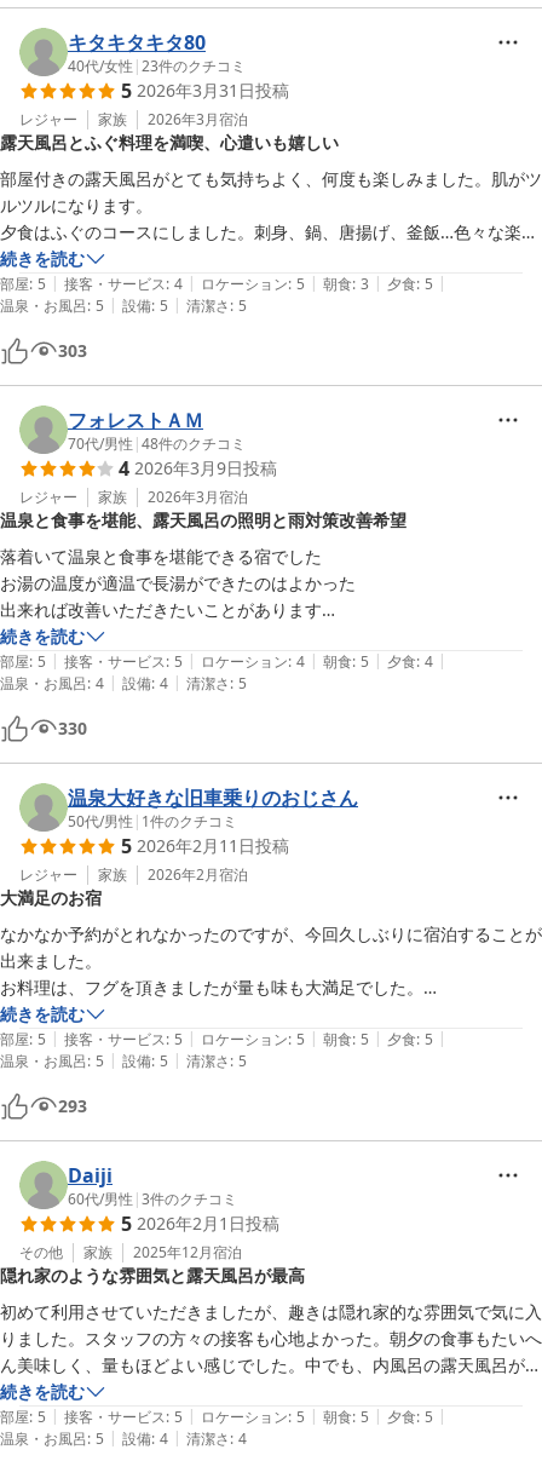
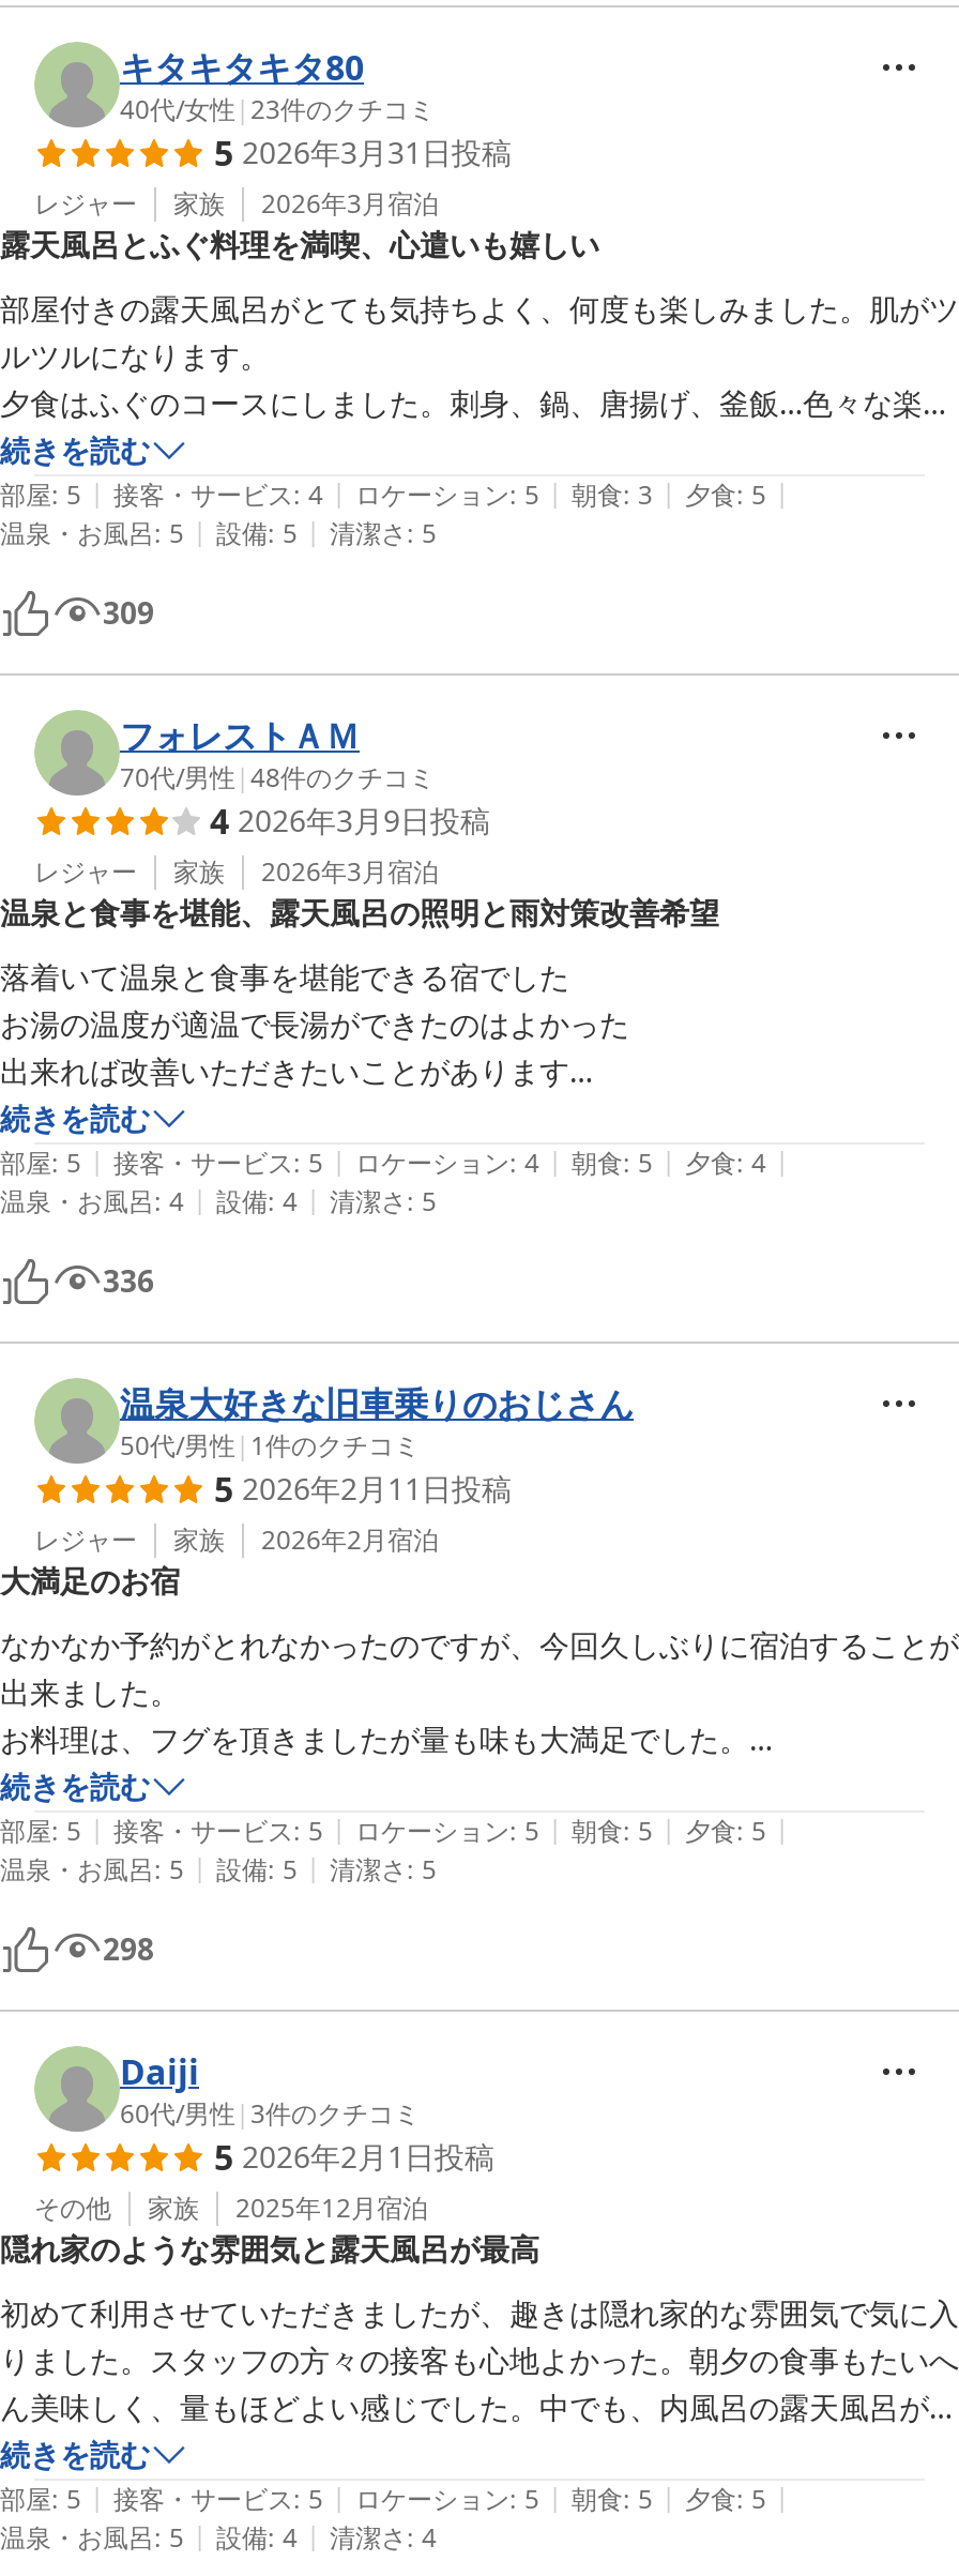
- 303
+ 309

- 330
+ 336

- 293
+ 298
